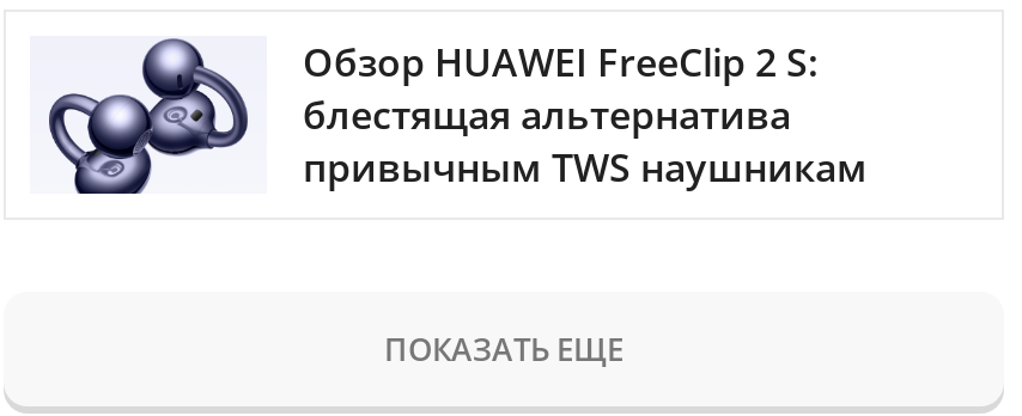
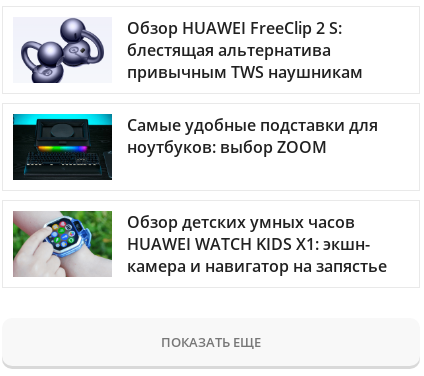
+ [image]
+ Самые удобные подставки для
+ ноутбуков: выбор ZOOM
+ Обзор детских умных часов
+ HUAWEI WATCH KIDS X1: экшн-
+ камера и навигатор на запястье

+ [image]
